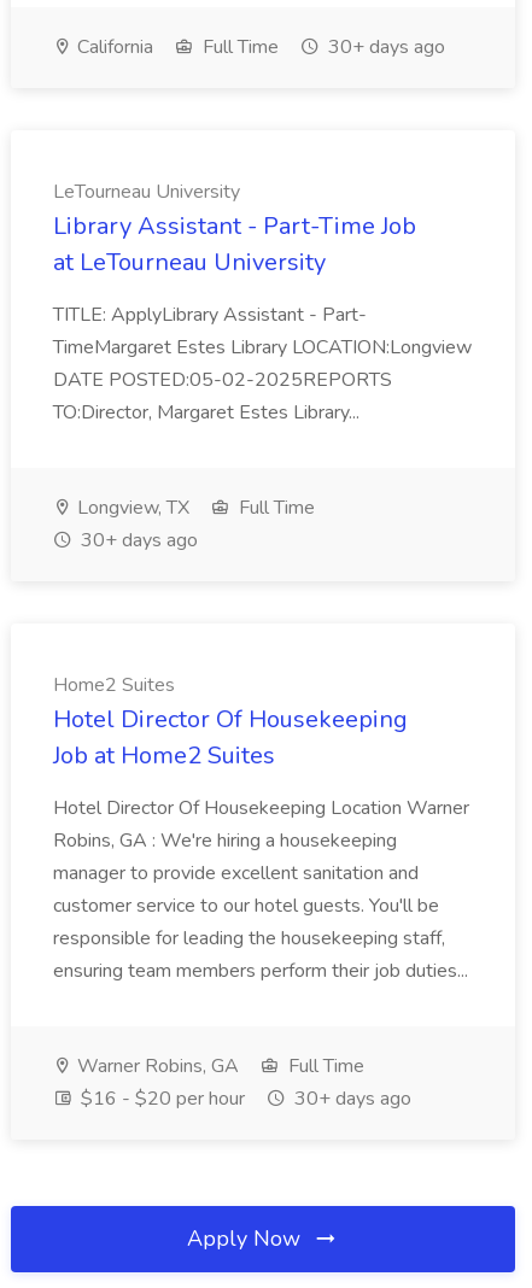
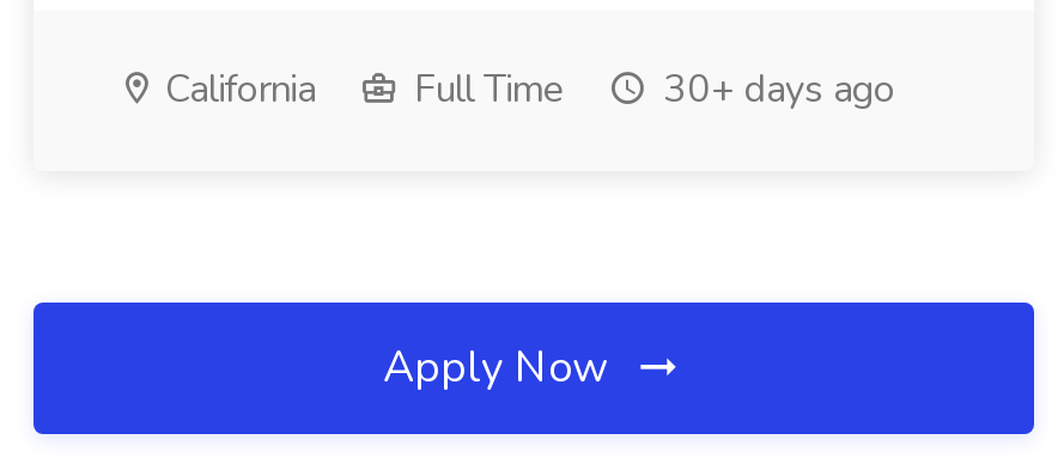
- LeTourneau University
- Library Assistant - Part-Time Job
- at LeTourneau University
- TITLE: ApplyLibrary Assistant - Part-
- TimeMargaret Estes Library LOCATION:Longview
- DATE POSTED:05-02-2025REPORTS
- TO:Director, Margaret Estes Library...

- Longview, TX
- Full Time
- 30+ days ago

- Home2 Suites
- Hotel Director Of Housekeeping
- Job at Home2 Suites
- Hotel Director Of Housekeeping Location Warner
- Robins, GA : We're hiring a housekeeping
- manager to provide excellent sanitation and
- customer service to our hotel guests. You'll be
- responsible for leading the housekeeping staff,
- ensuring team members perform their job duties...

- Warner Robins, GA
- Full Time
- $16 - $20 per hour
- 30+ days ago
